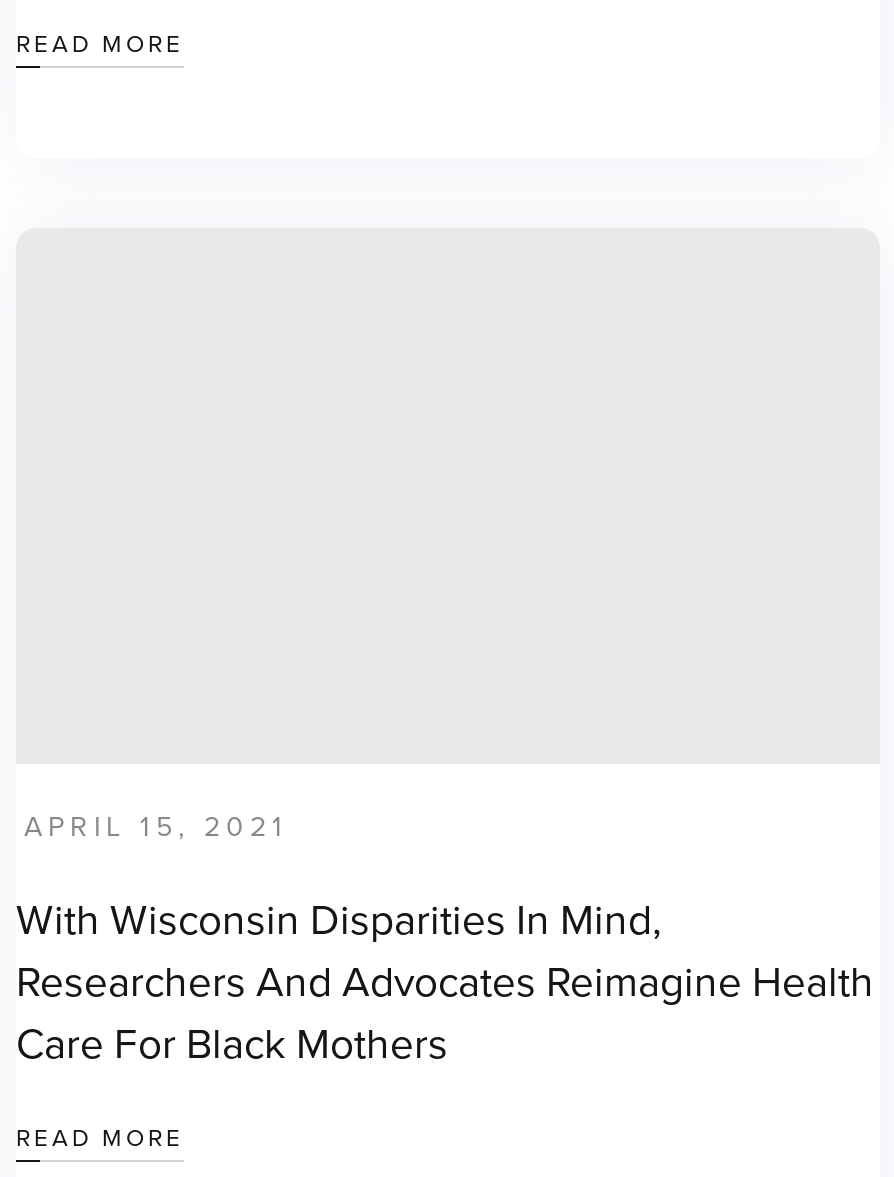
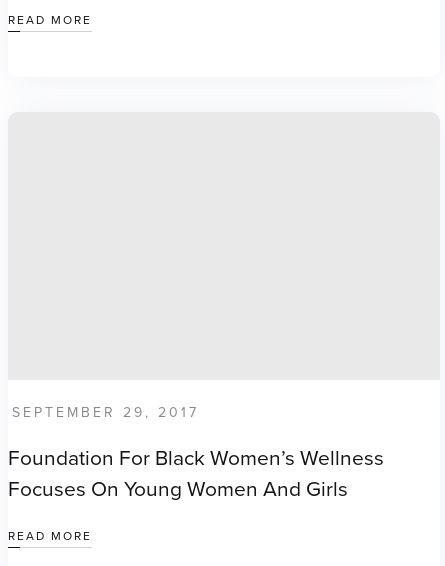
- APRIL 15, 2021
+ SEPTEMBER 29, 2017

- With Wisconsin Disparities In Mind,
- Researchers And Advocates Reimagine Health
- Care For Black Mothers
+ Foundation For Black Women’s Wellness
+ Focuses On Young Women And Girls
